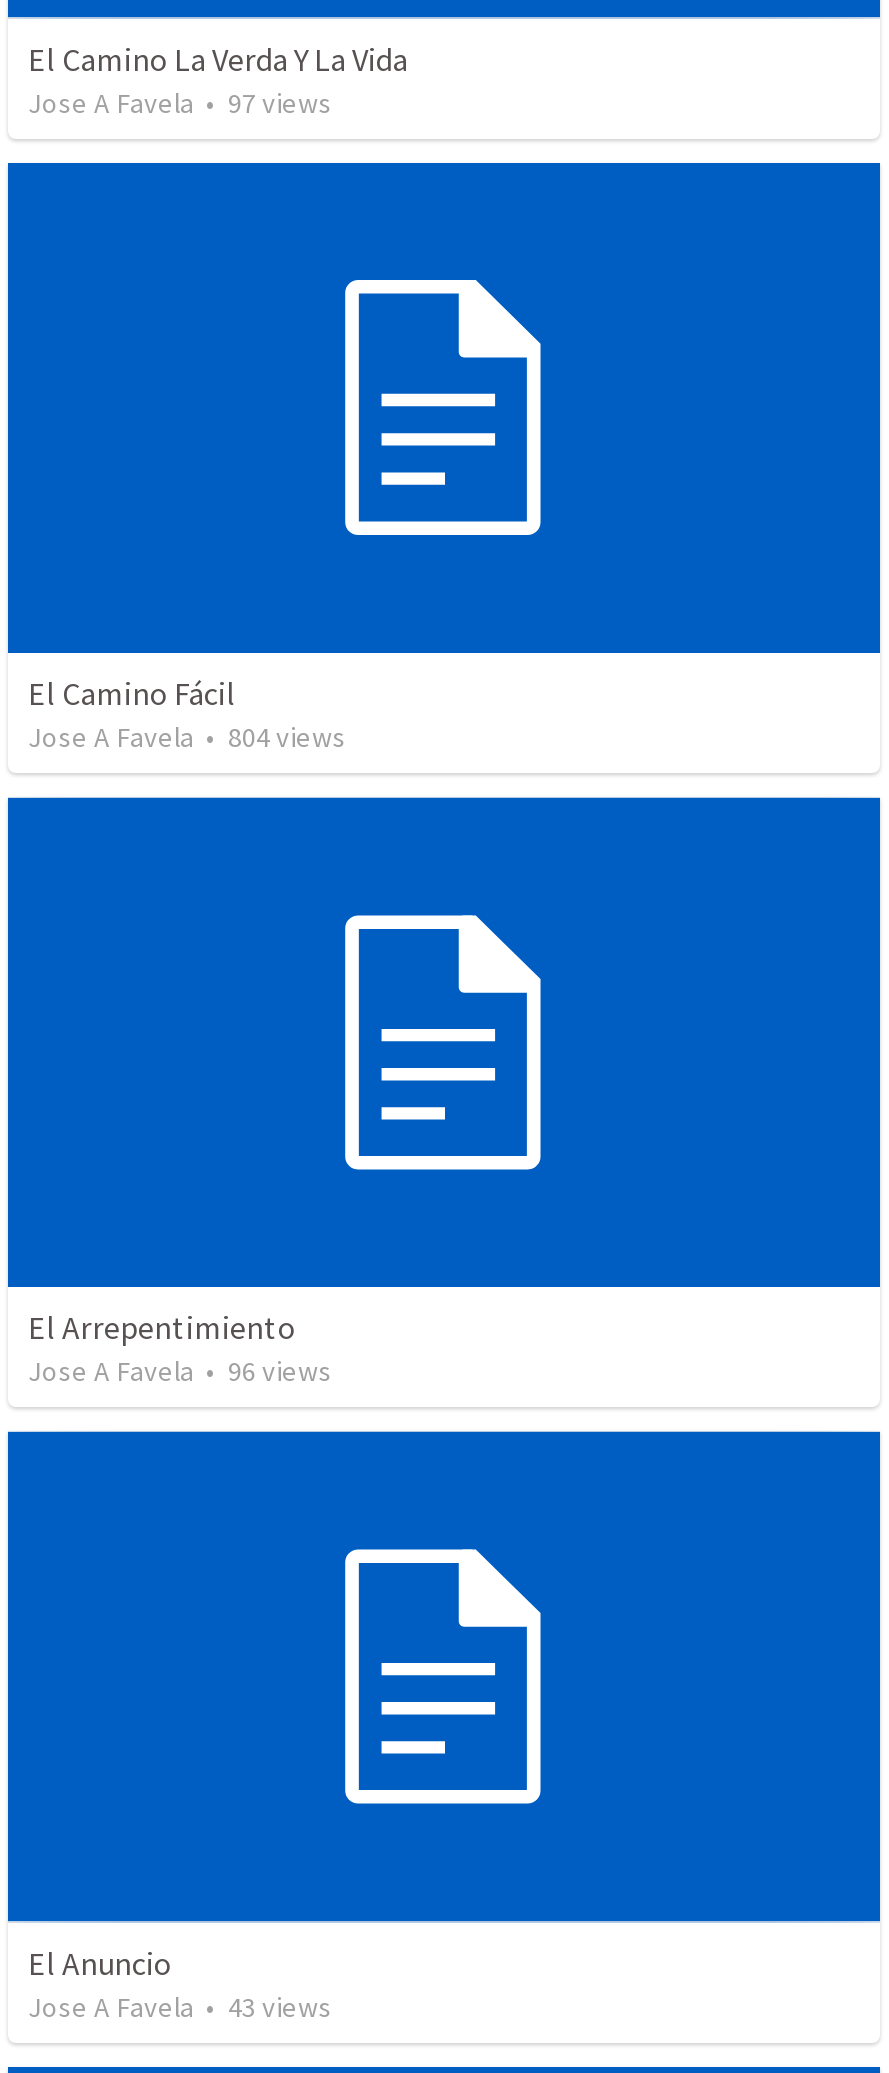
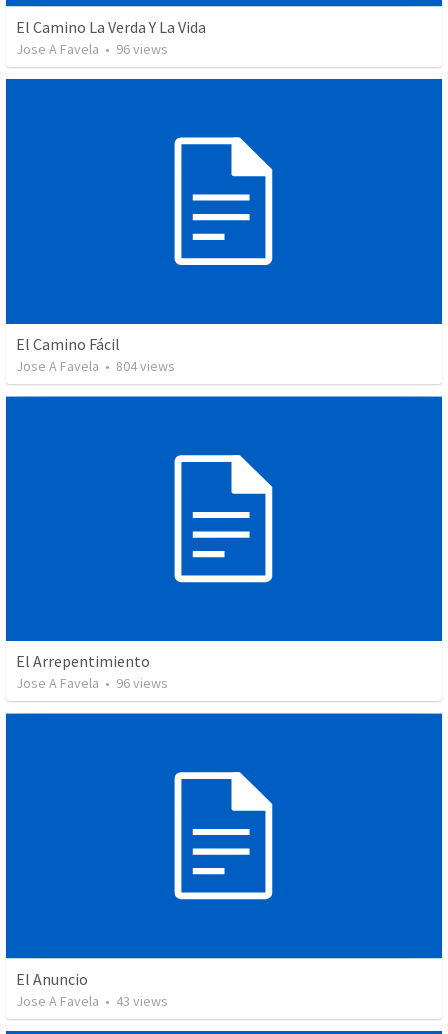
- Jose A Favela • 97 views
+ Jose A Favela • 96 views
